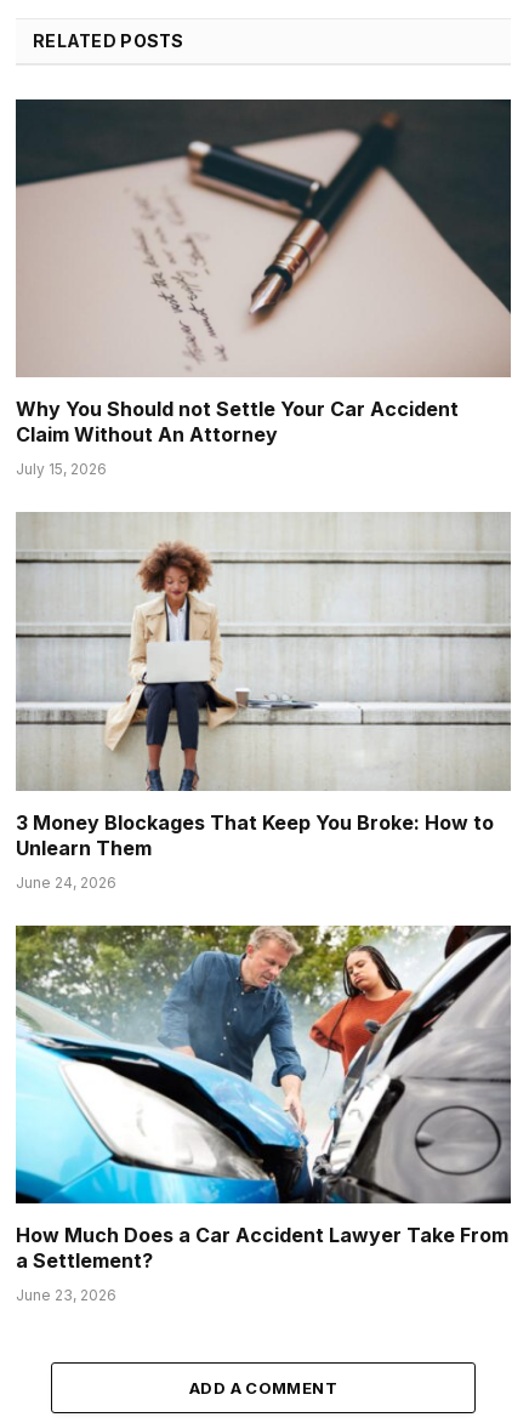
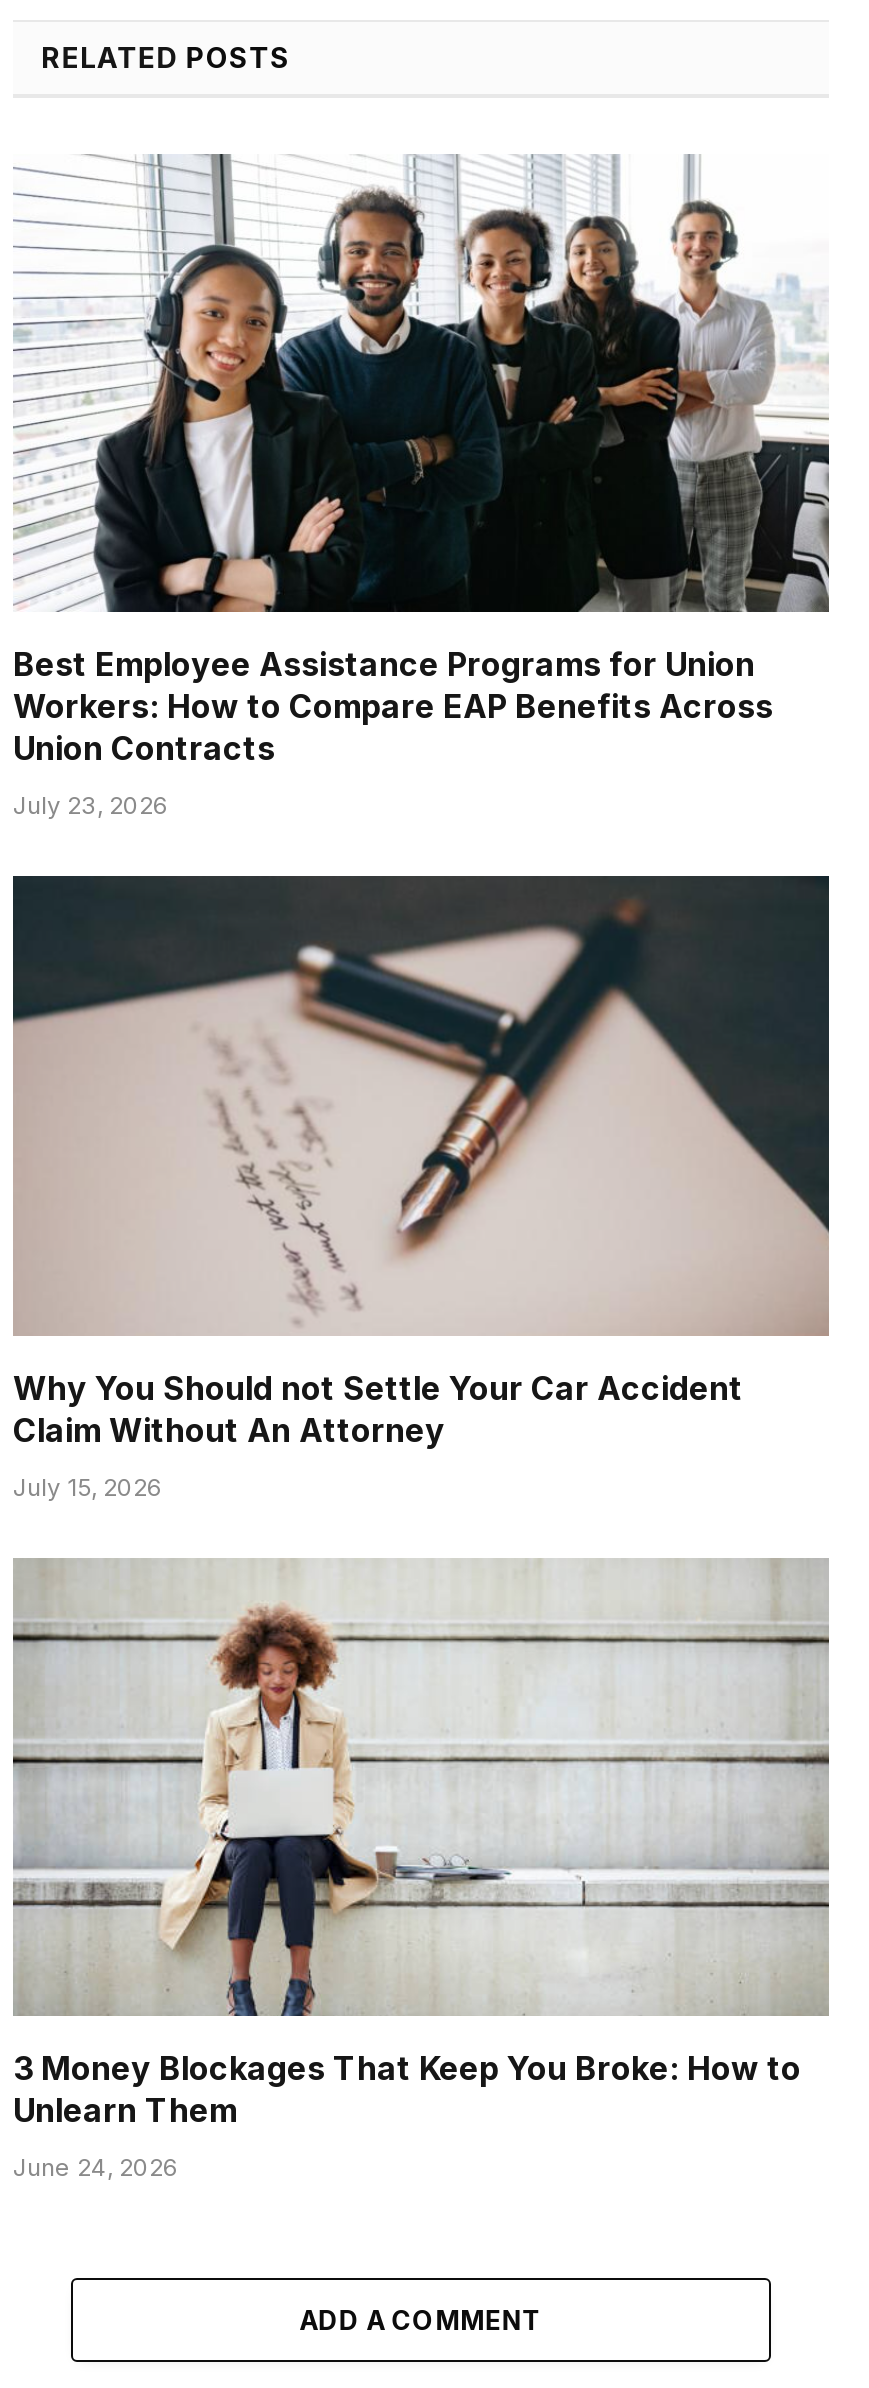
+ [image]
+ Best Employee Assistance Programs for Union
+ Workers: How to Compare EAP Benefits Across
+ Union Contracts
+ July 23, 2026

moved down: [image] | Why You Should not Settle Your Car Accident | Claim Without An Attorney | July 15, 2026 | 3 Money Blockages That Keep You Broke: How to | Unlearn Them | June 24, 2026

- [image]
- How Much Does a Car Accident Lawyer Take From
- a Settlement?
- June 23, 2026
